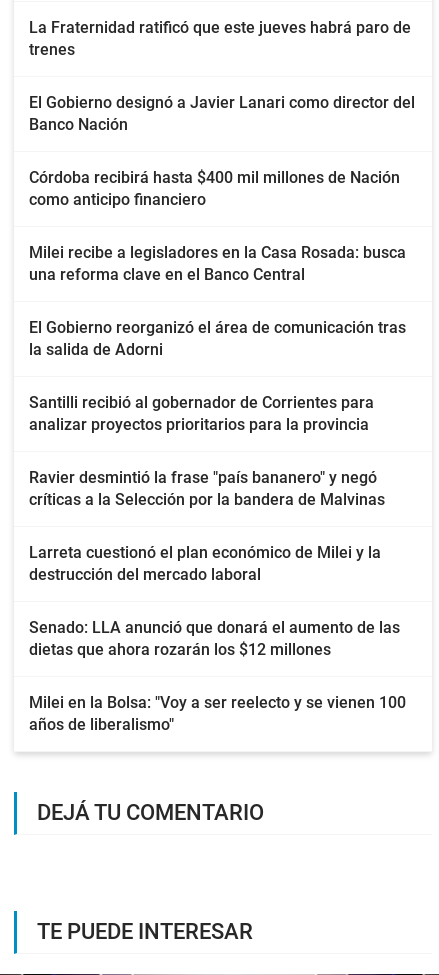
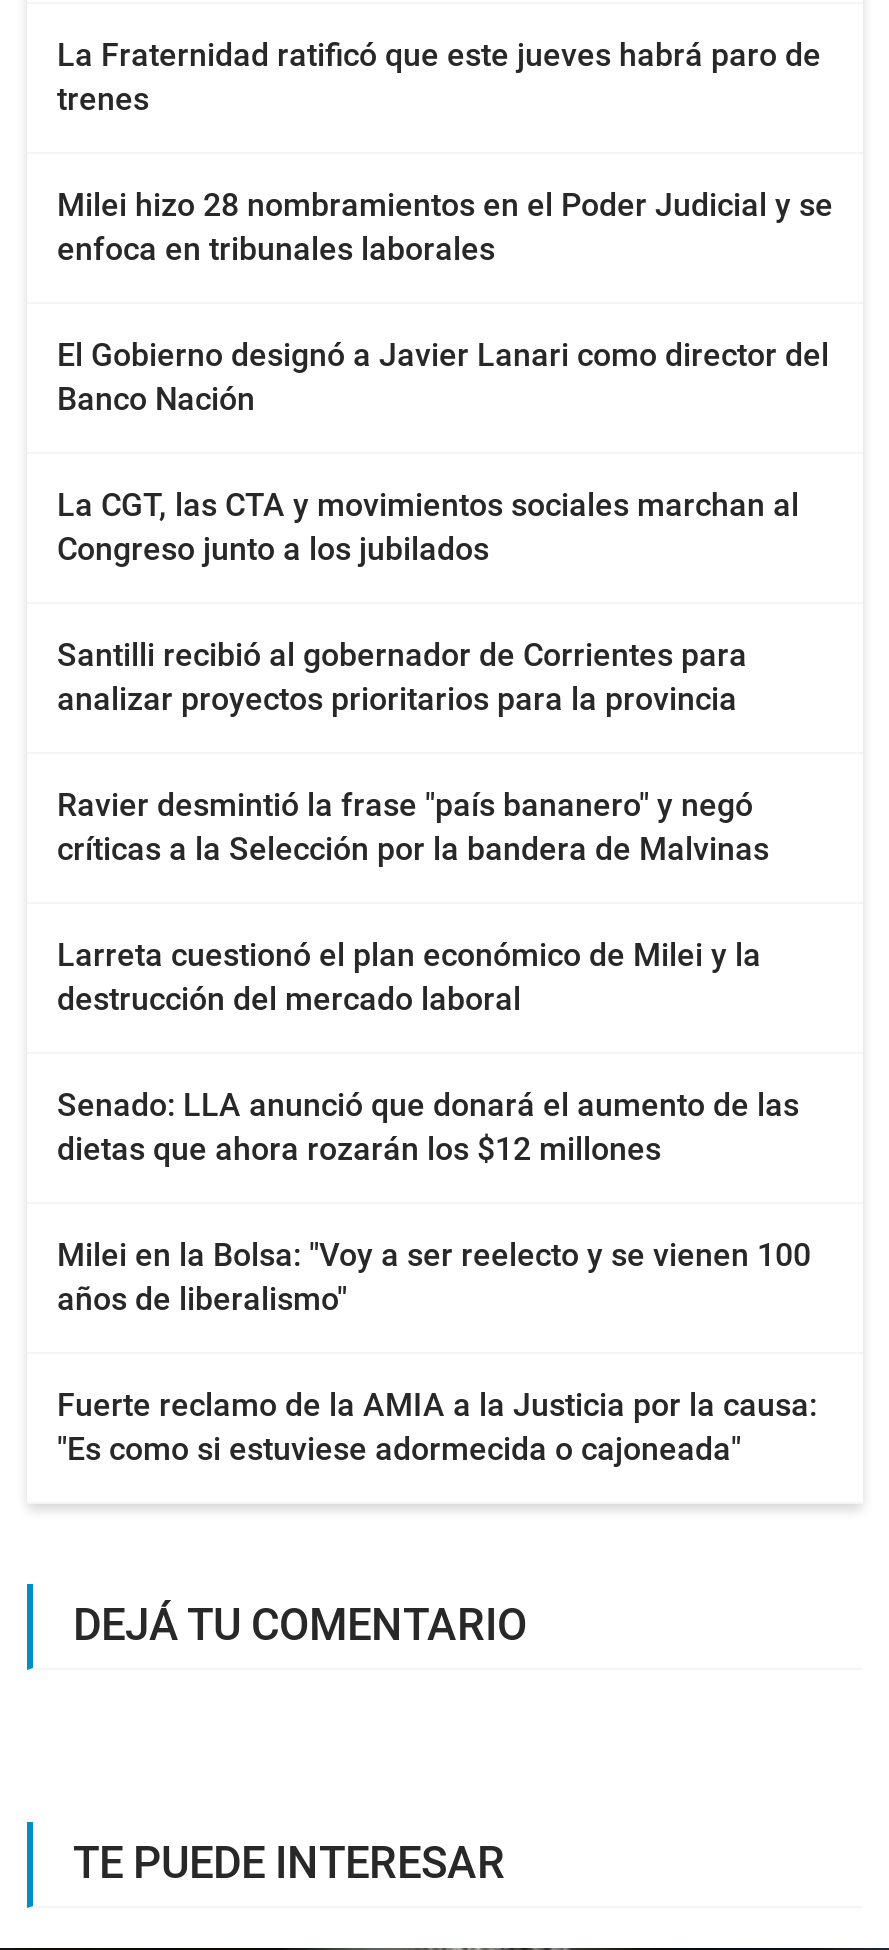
+ Milei hizo 28 nombramientos en el Poder Judicial y se
+ enfoca en tribunales laborales

moved down: El Gobierno designó a Javier Lanari como director del | Banco Nación

- Córdoba recibirá hasta $400 mil millones de Nación
- como anticipo financiero
- Milei recibe a legisladores en la Casa Rosada: busca
- una reforma clave en el Banco Central
- El Gobierno reorganizó el área de comunicación tras
- la salida de Adorni
+ La CGT, las CTA y movimientos sociales marchan al
+ Congreso junto a los jubilados

moved up: Santilli recibió al gobernador de Corrientes para | analizar proyectos prioritarios para la provincia | Ravier desmintió la frase "país bananero" y negó | ... | Milei en la Bolsa: "Voy a ser reelecto y se vienen 100 | años de liberalismo"

+ Fuerte reclamo de la AMIA a la Justicia por la causa:
+ "Es como si estuviese adormecida o cajoneada"
